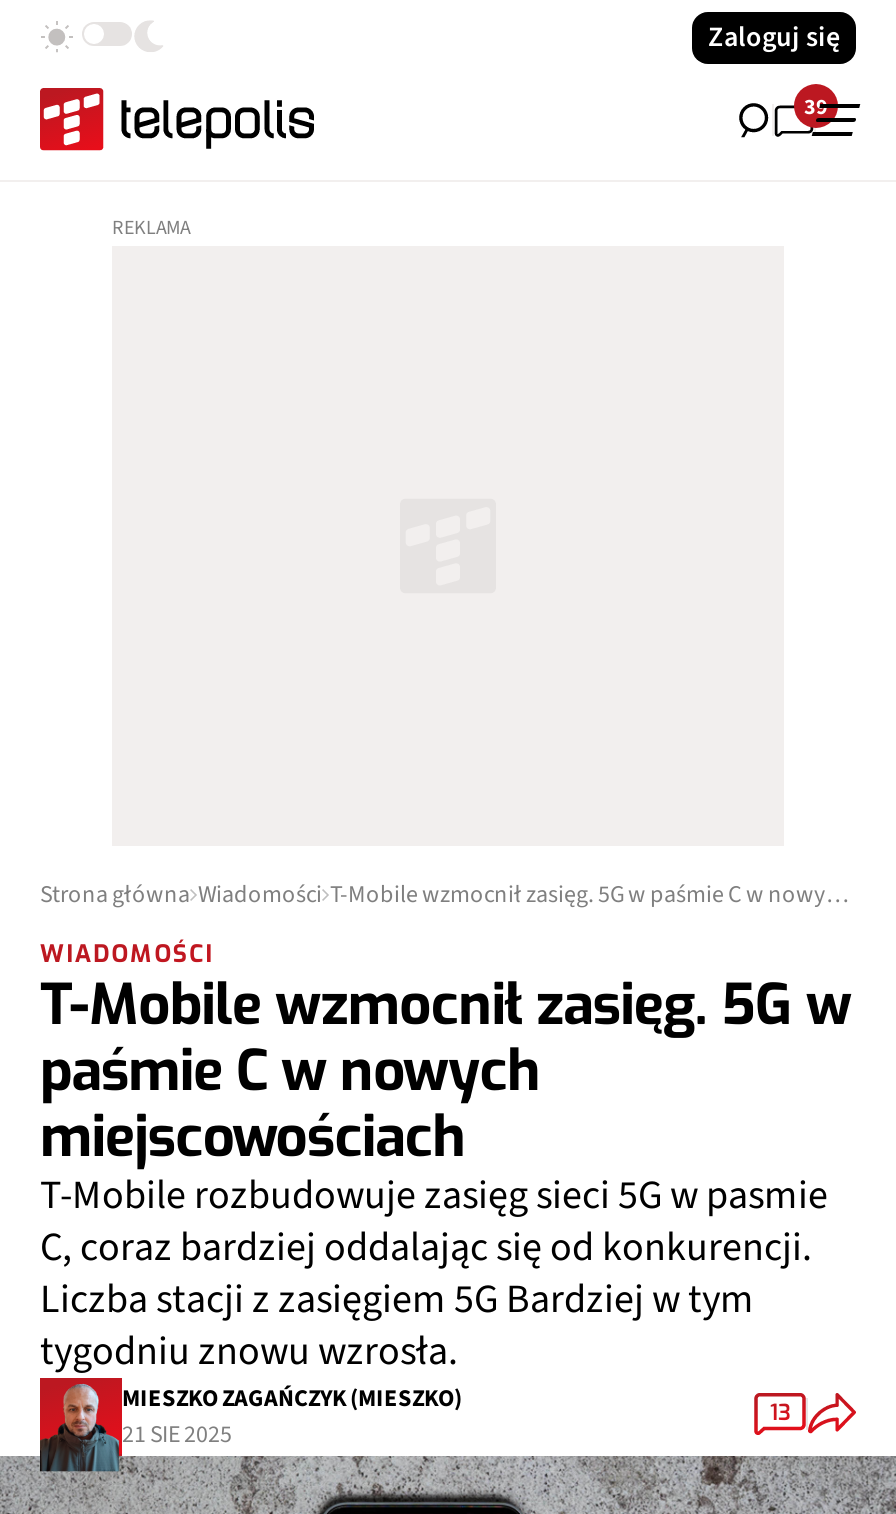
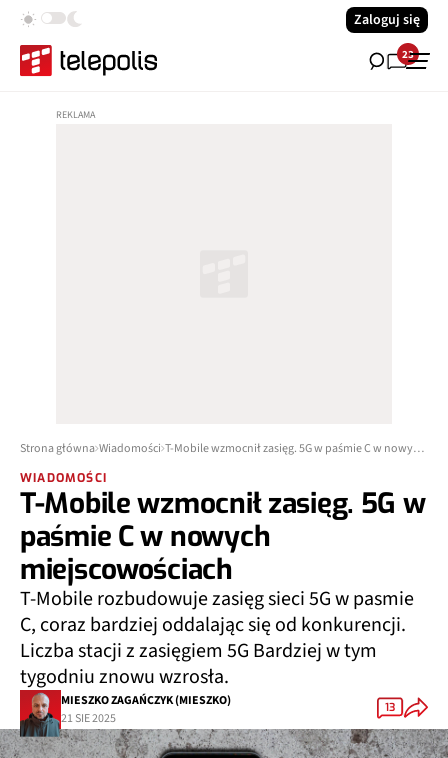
- 39
+ 23
